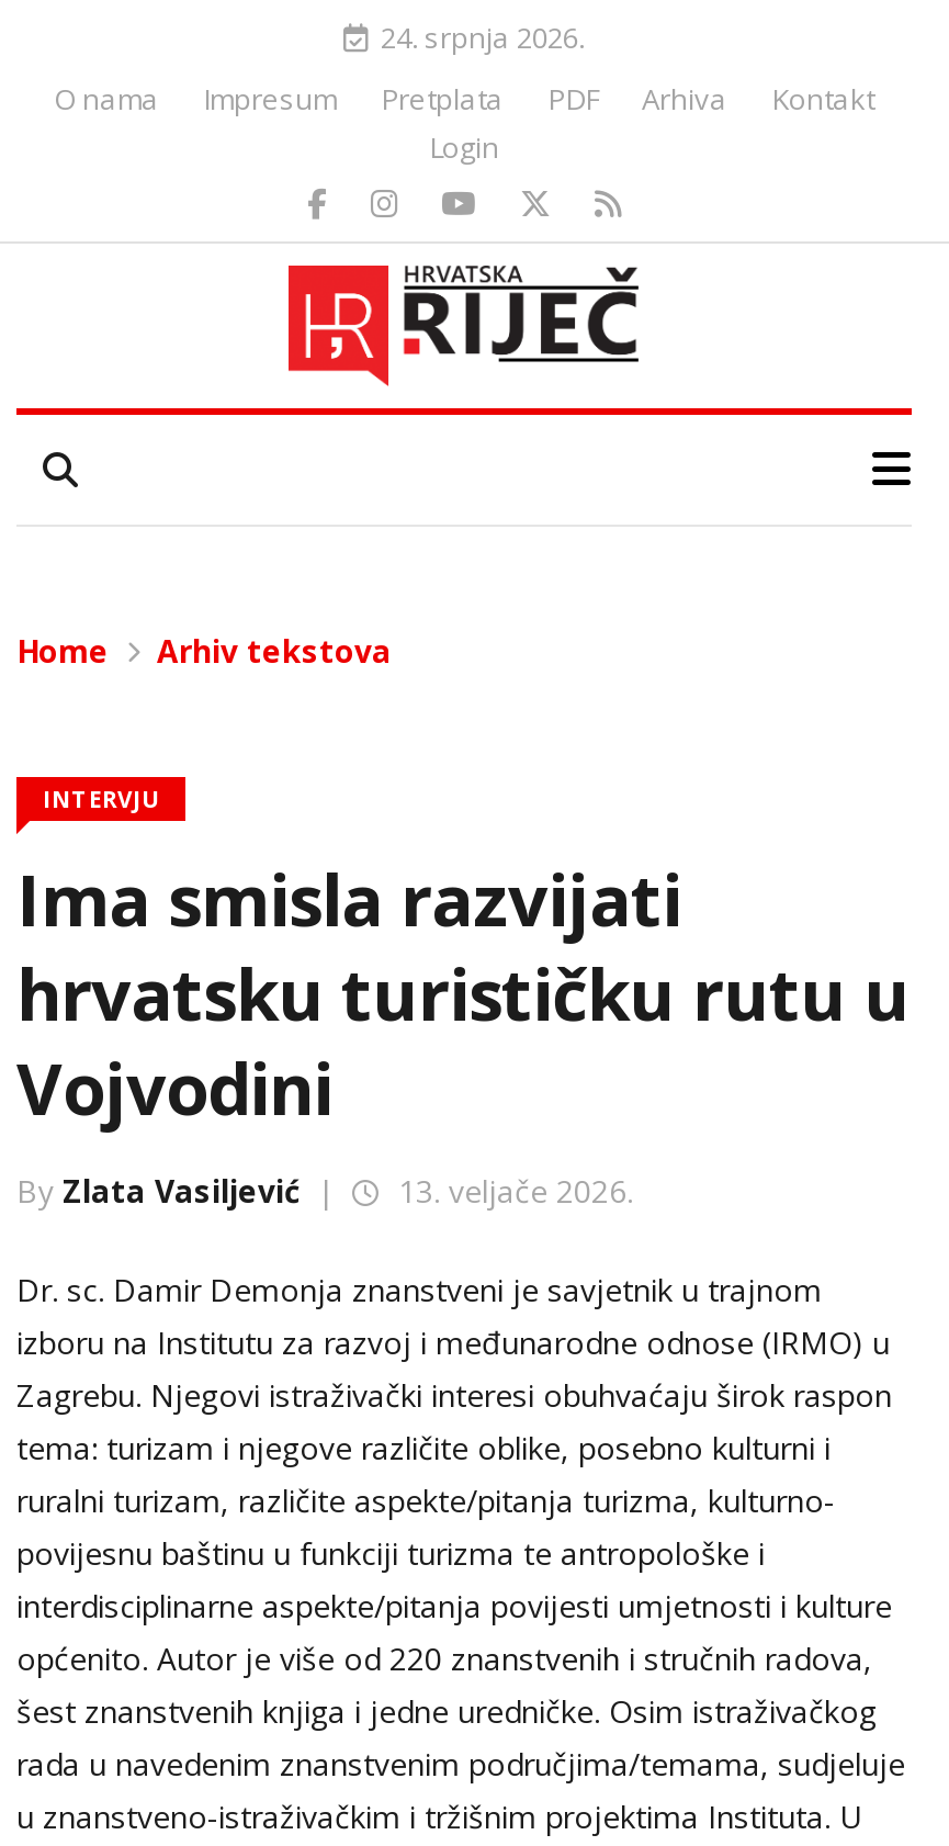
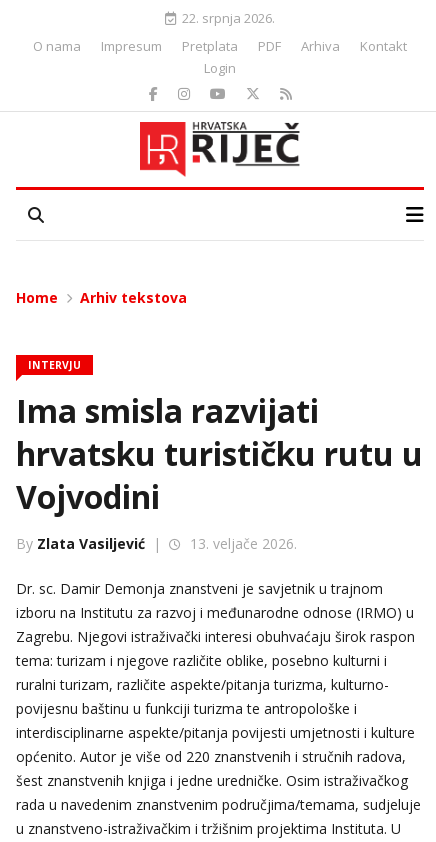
- 24. srpnja 2026.
+ 22. srpnja 2026.
